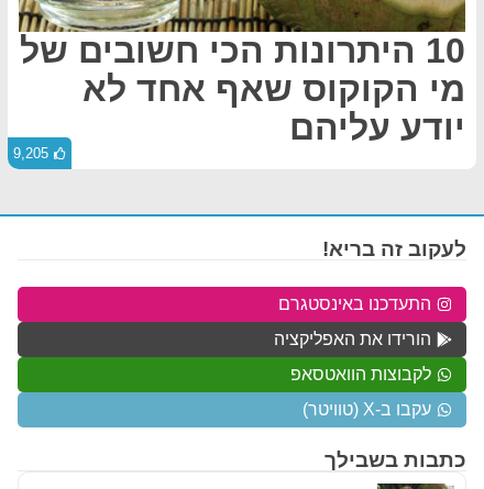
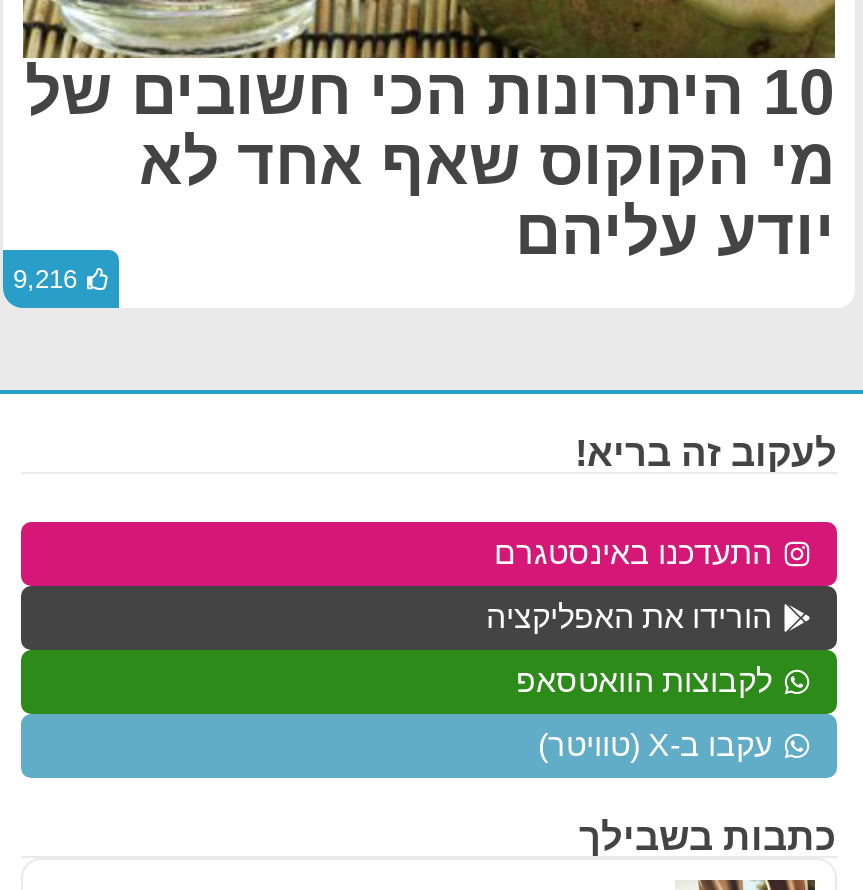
- 9,205
+ 9,216
